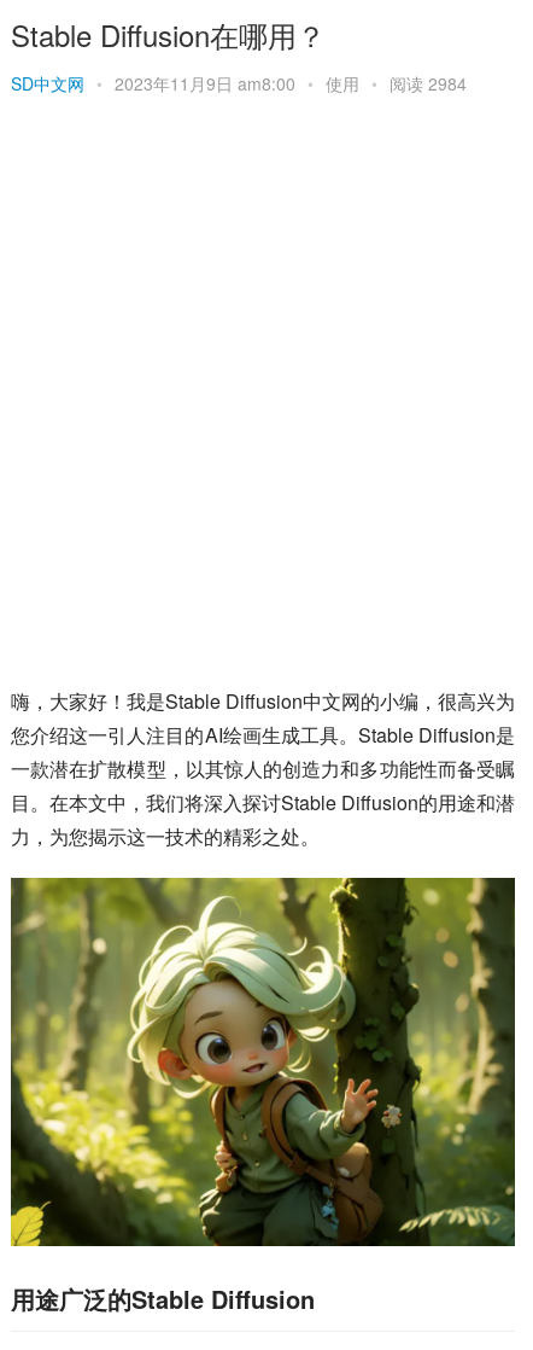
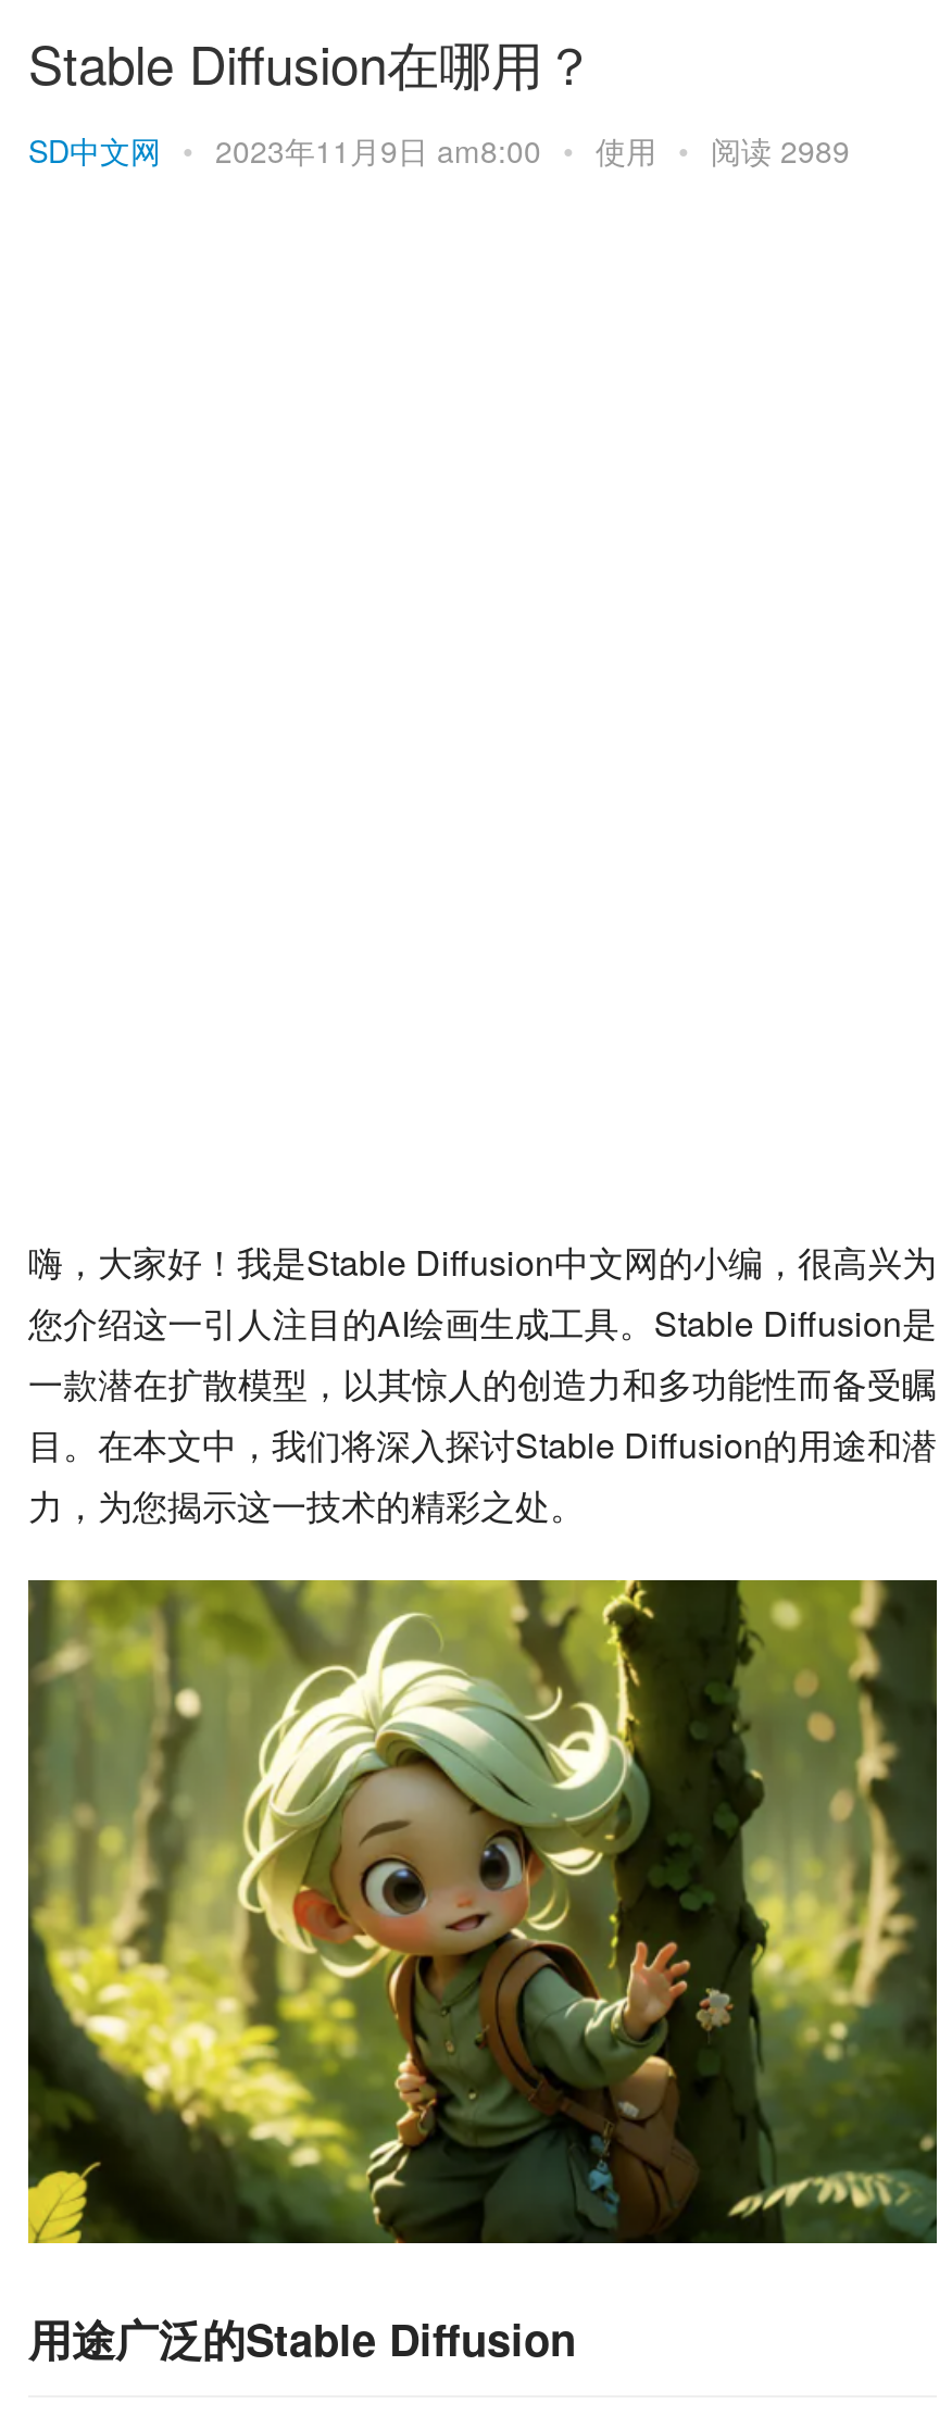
- SD中文网 • 2023年11月9日 am8:00 • 使用 • 阅读 2984
+ SD中文网 • 2023年11月9日 am8:00 • 使用 • 阅读 2989
